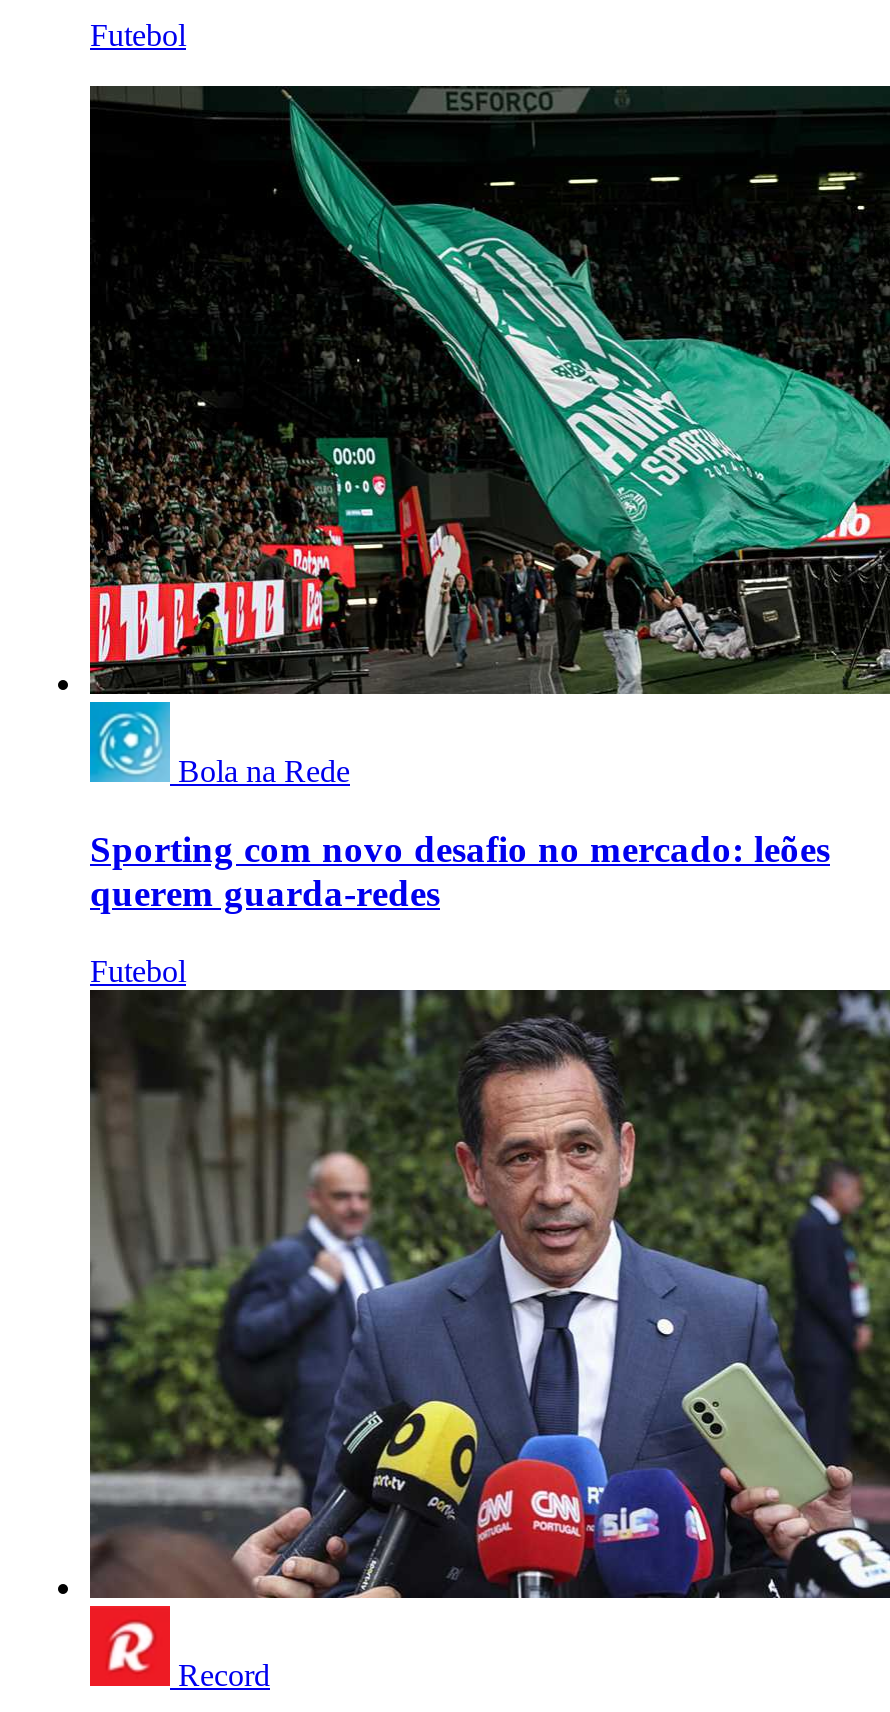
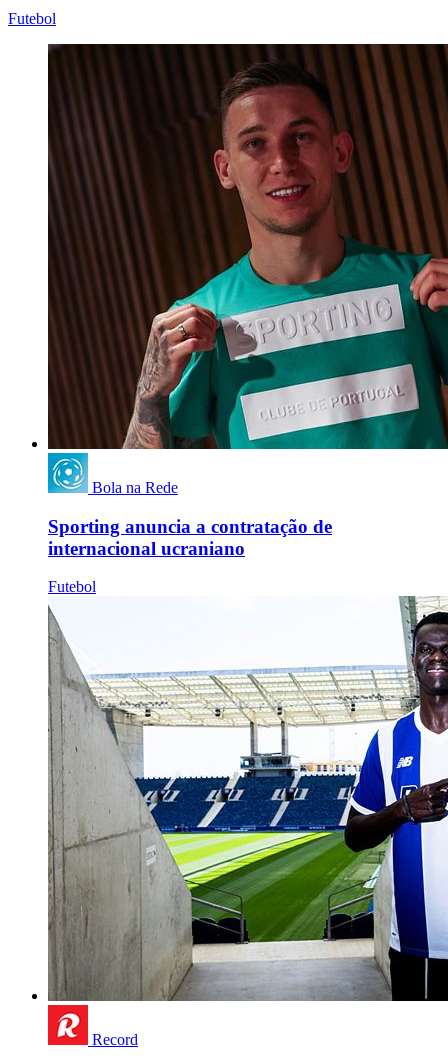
- [image]
+ [image]

- Sporting com novo desafio no mercado: leões
- querem guarda-redes
+ Sporting anuncia a contratação de
+ internacional ucraniano

- [image]
+ [image]
